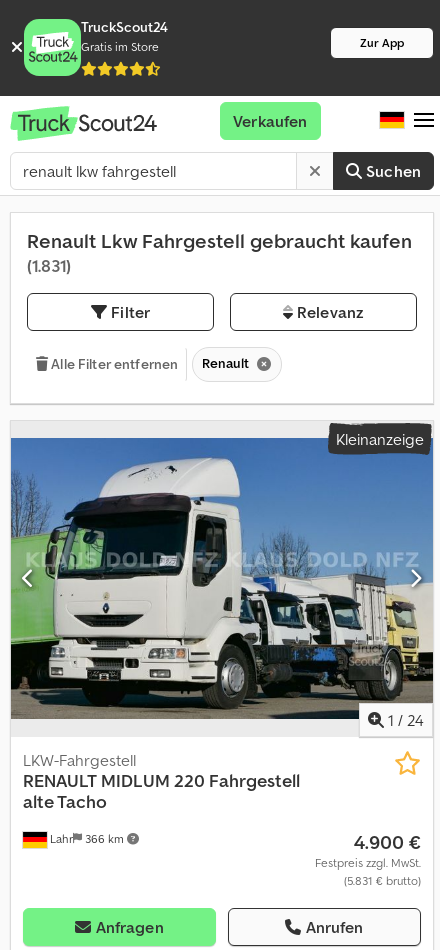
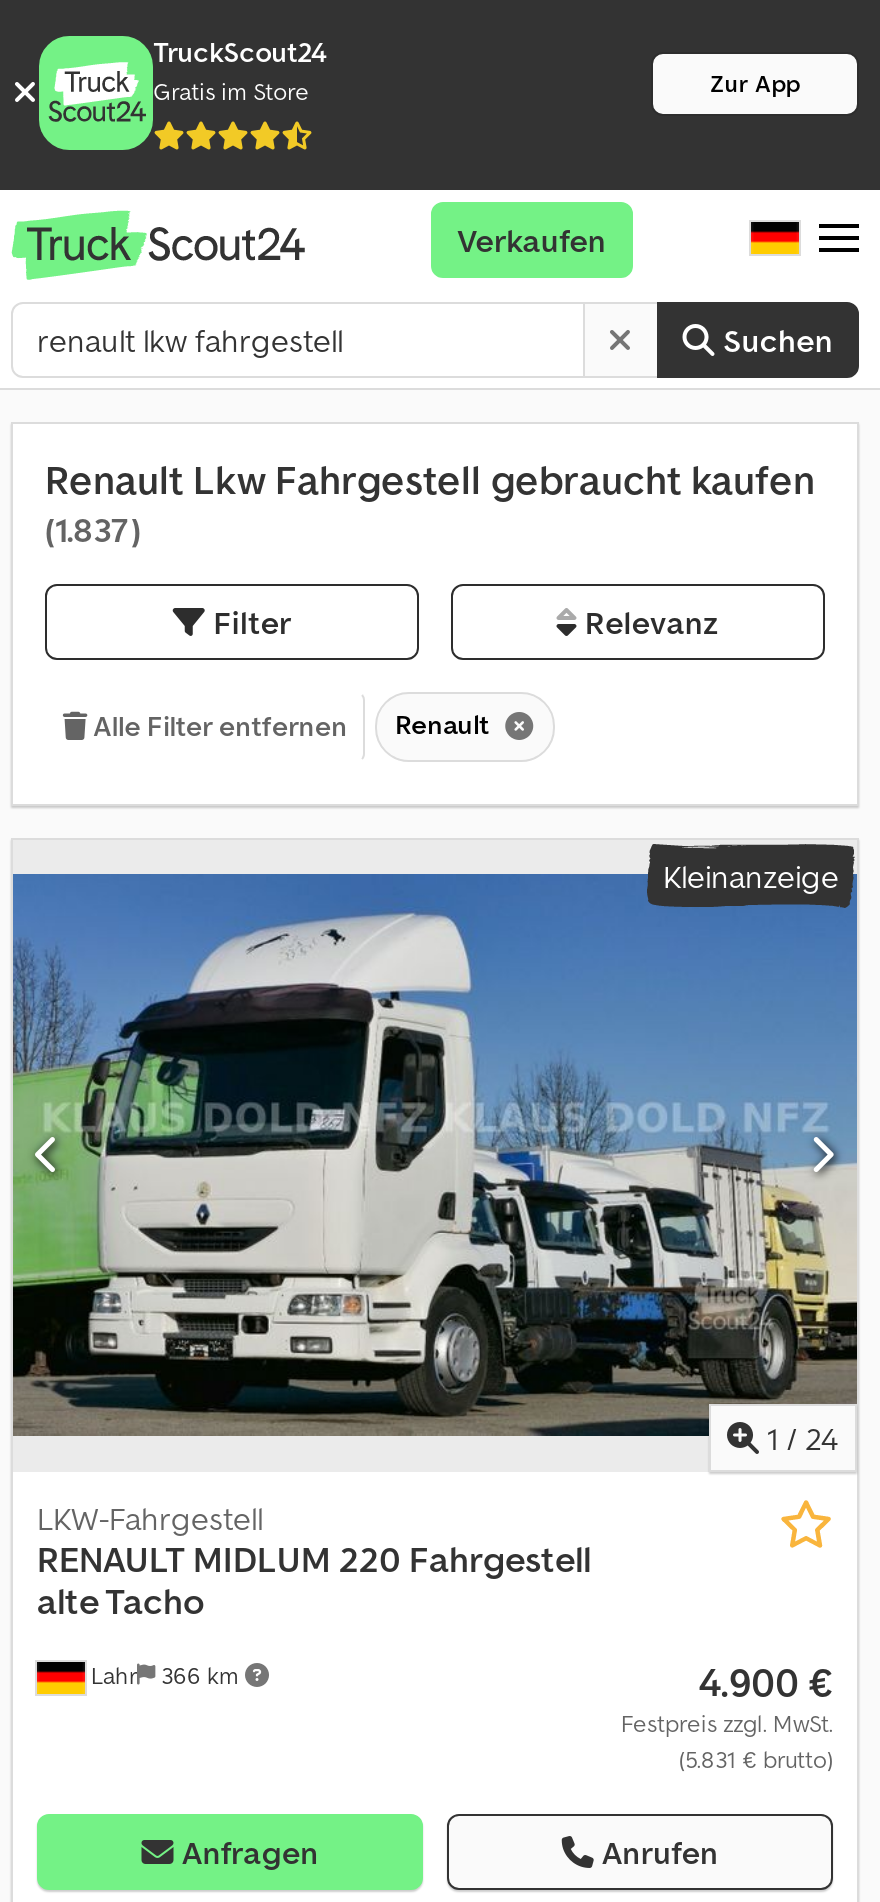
- (1.831)
+ (1.837)
